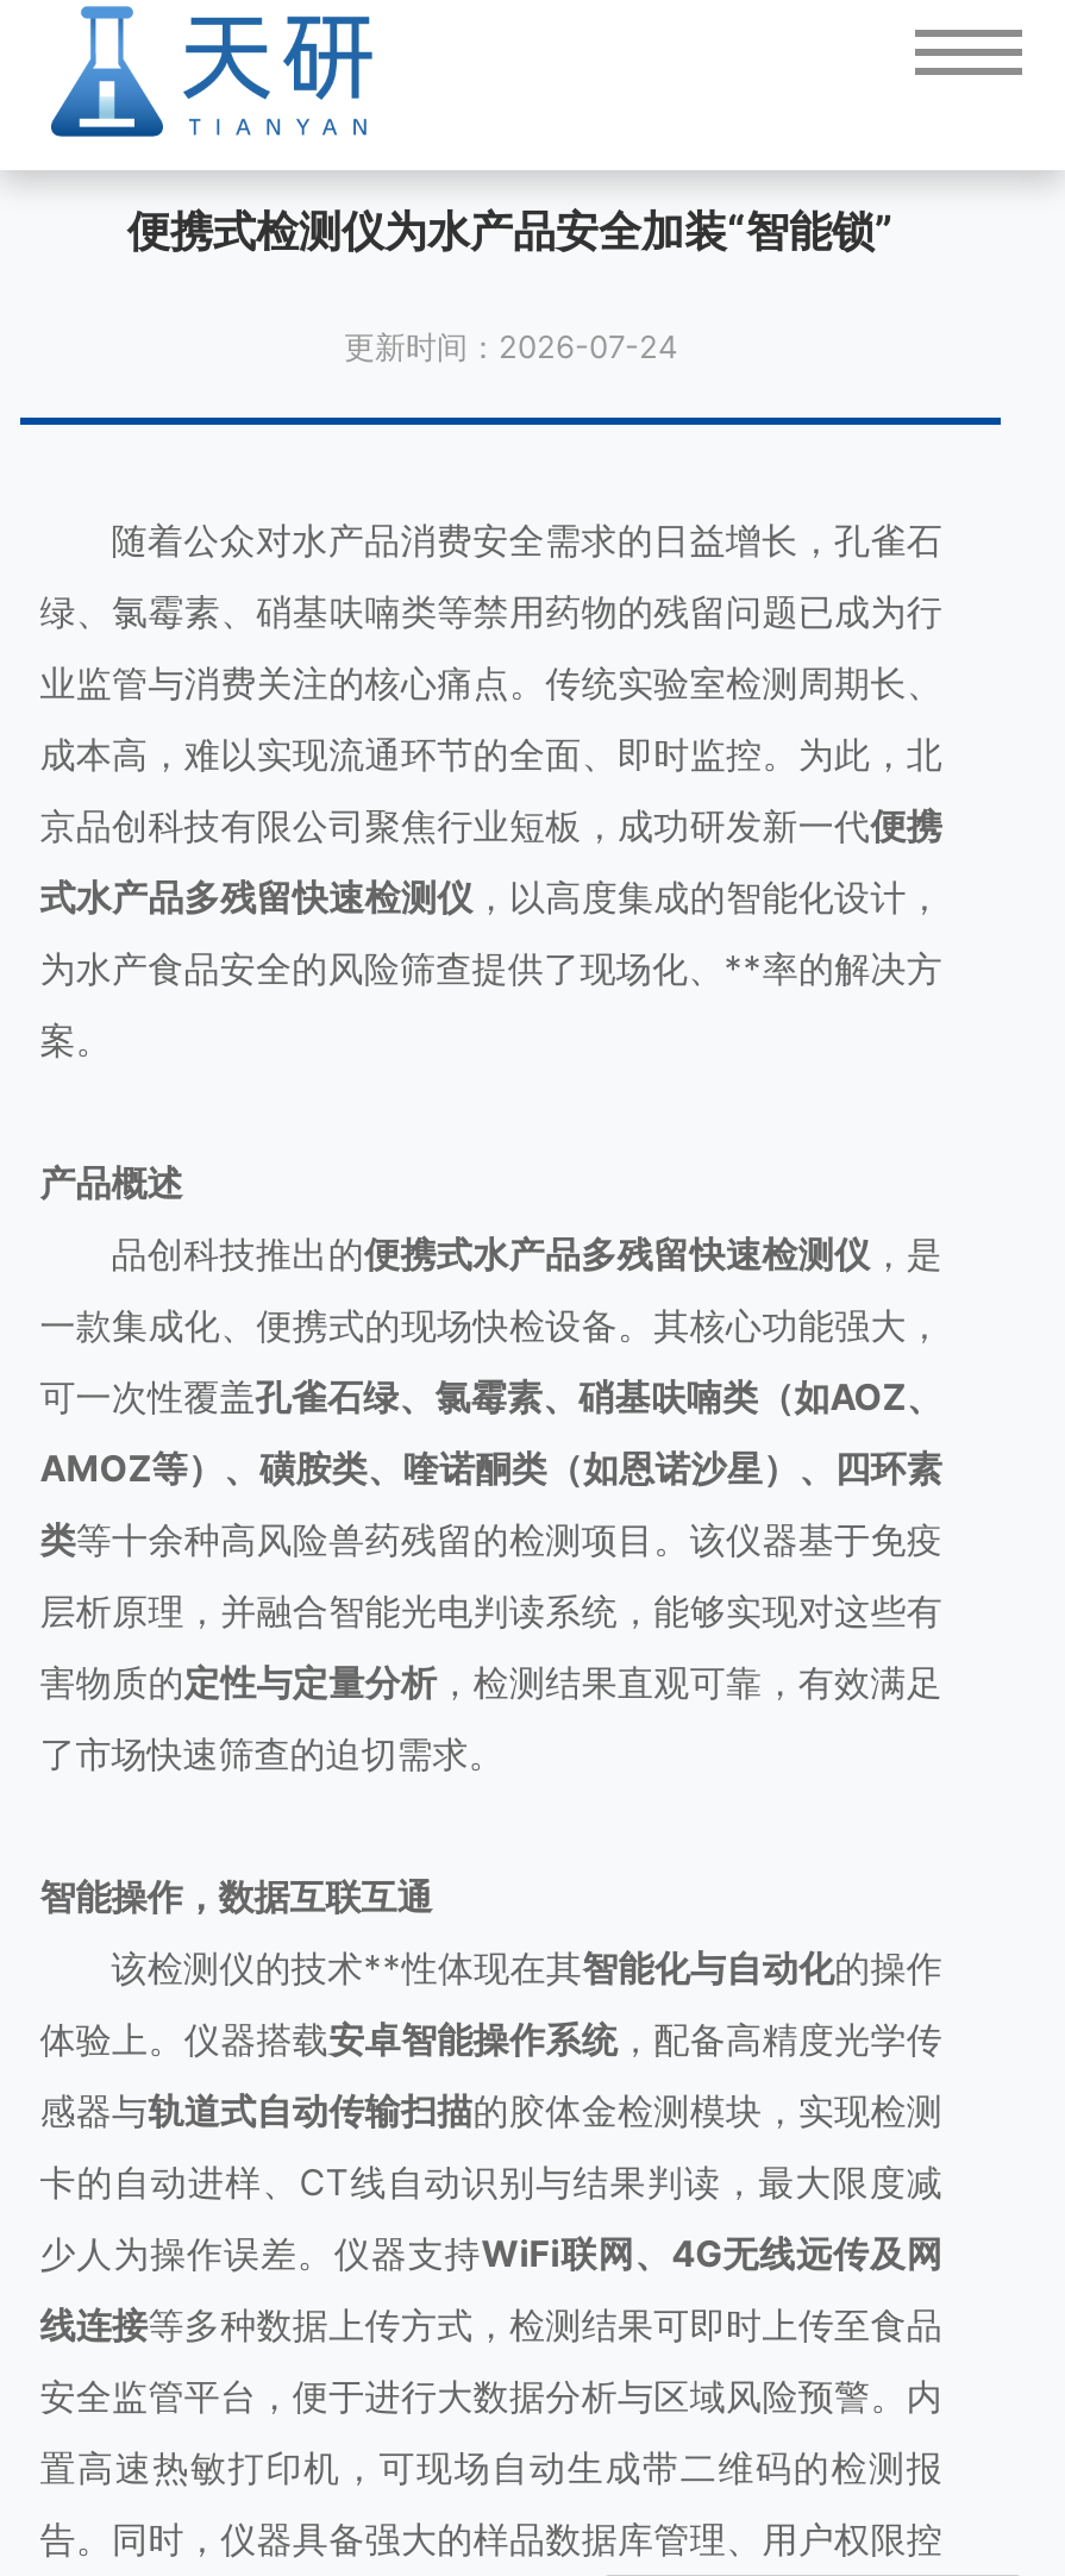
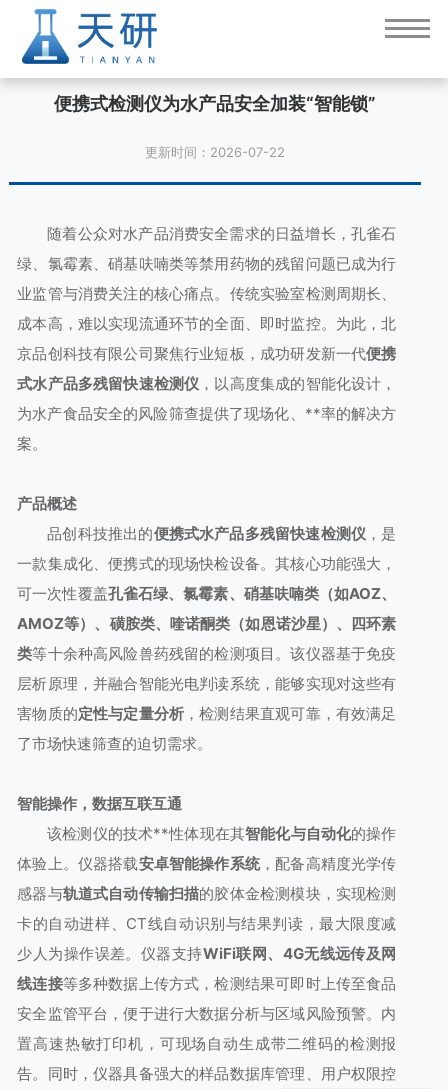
- 更新时间：2026-07-24
+ 更新时间：2026-07-22
